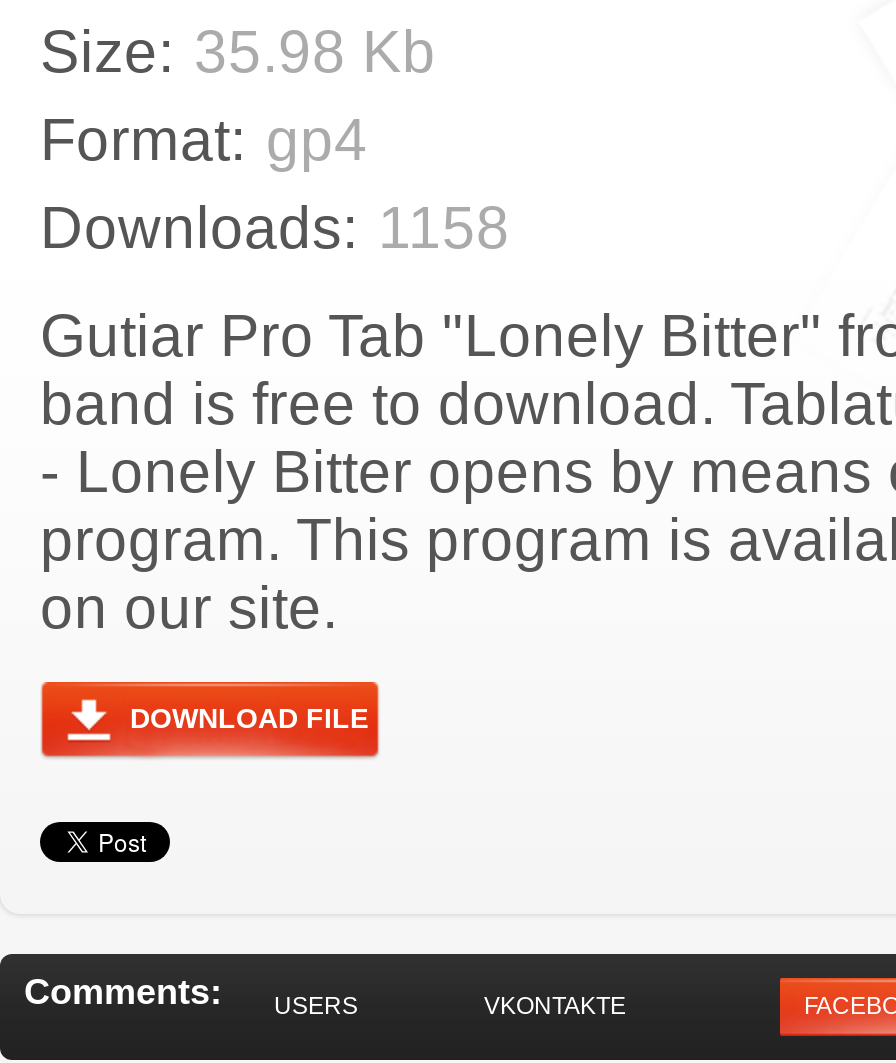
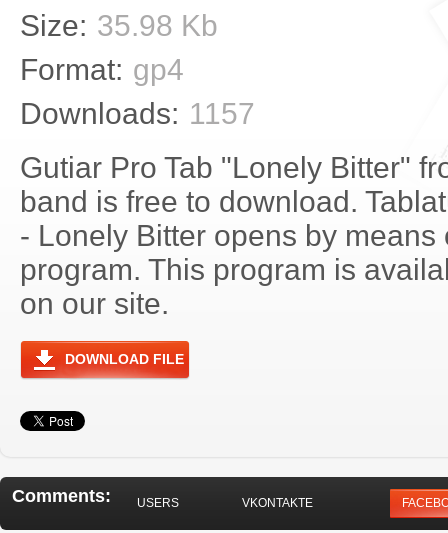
- Downloads: 1158
+ Downloads: 1157
